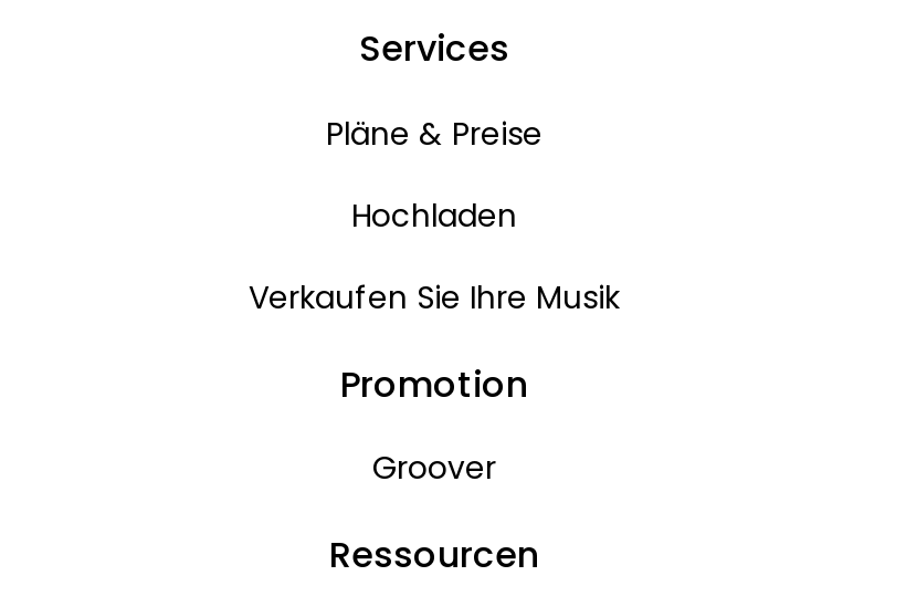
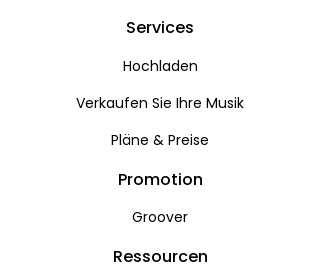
moved down: Pläne & Preise

moved up: Hochladen | Verkaufen Sie Ihre Musik
